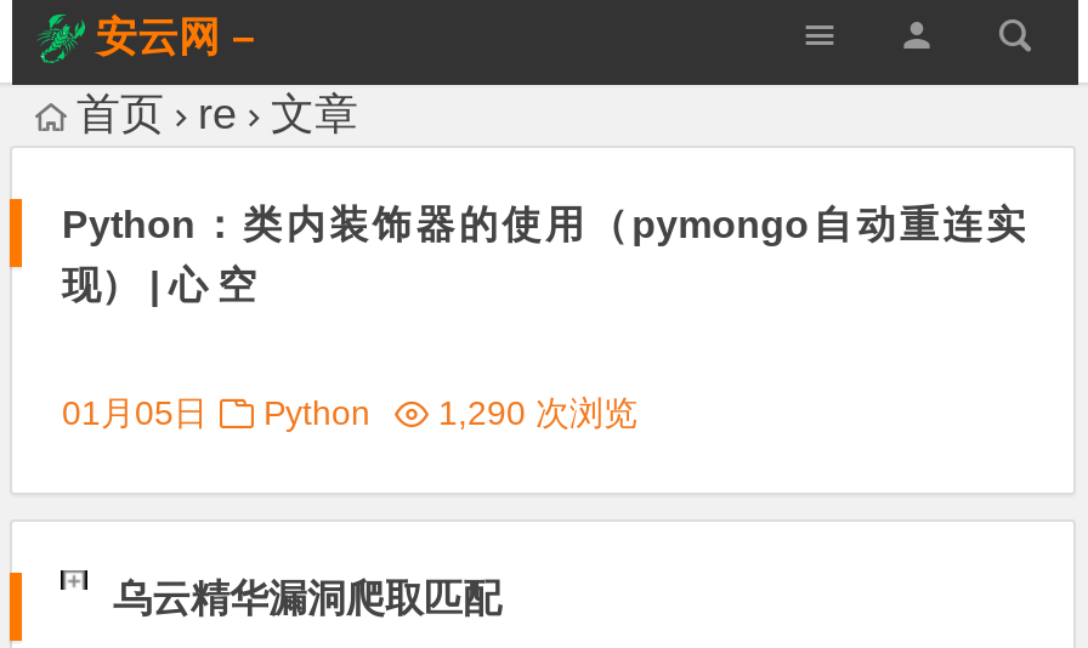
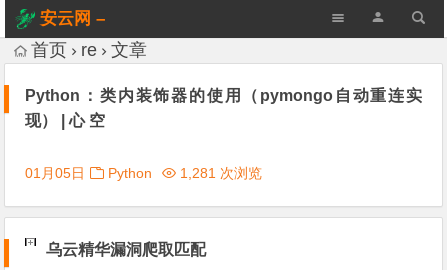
- 01月05日 Python 1,290 次浏览
+ 01月05日 Python 1,281 次浏览
